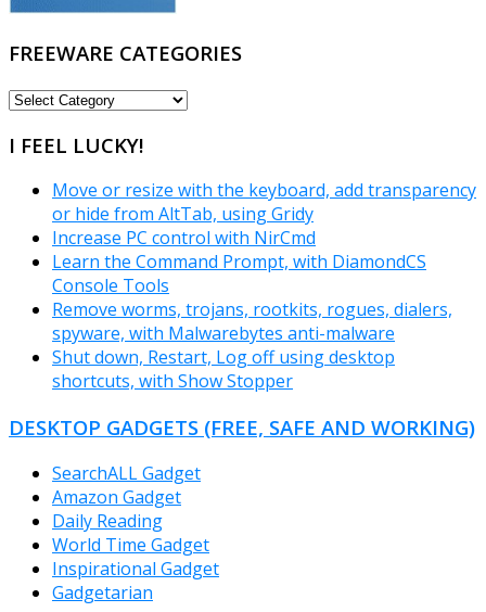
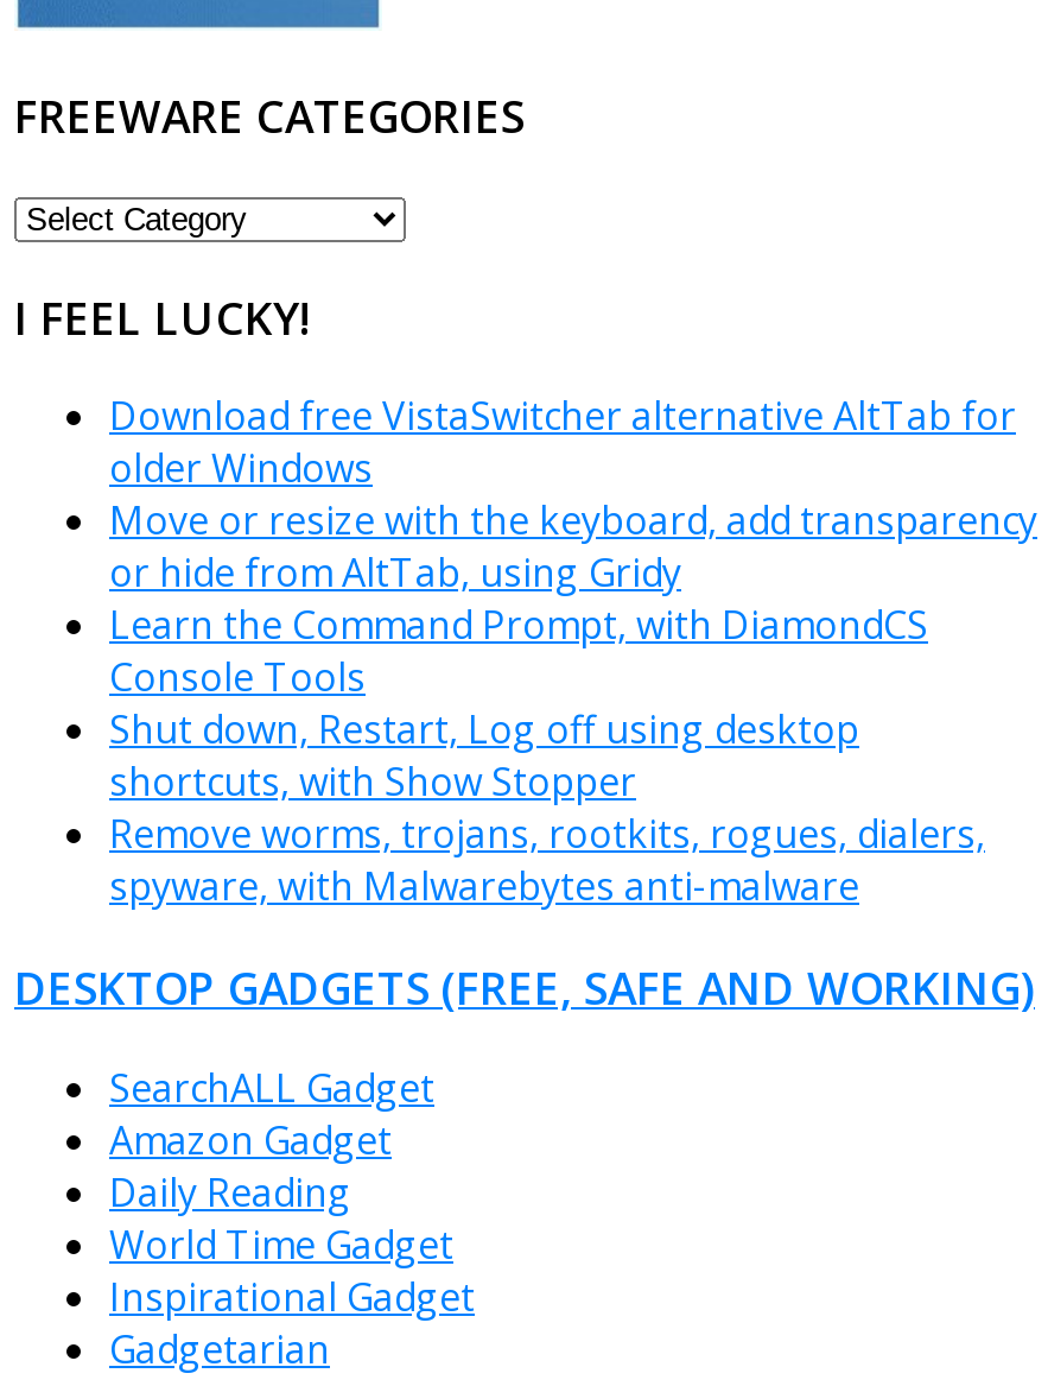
+ Download free VistaSwitcher alternative AltTab for
+ older Windows

moved down: Move or resize with the keyboard, add transparency | or hide from AltTab, using Gridy

- Increase PC control with NirCmd

moved down: Remove worms, trojans, rootkits, rogues, dialers, | spyware, with Malwarebytes anti-malware

moved up: Shut down, Restart, Log off using desktop | shortcuts, with Show Stopper
